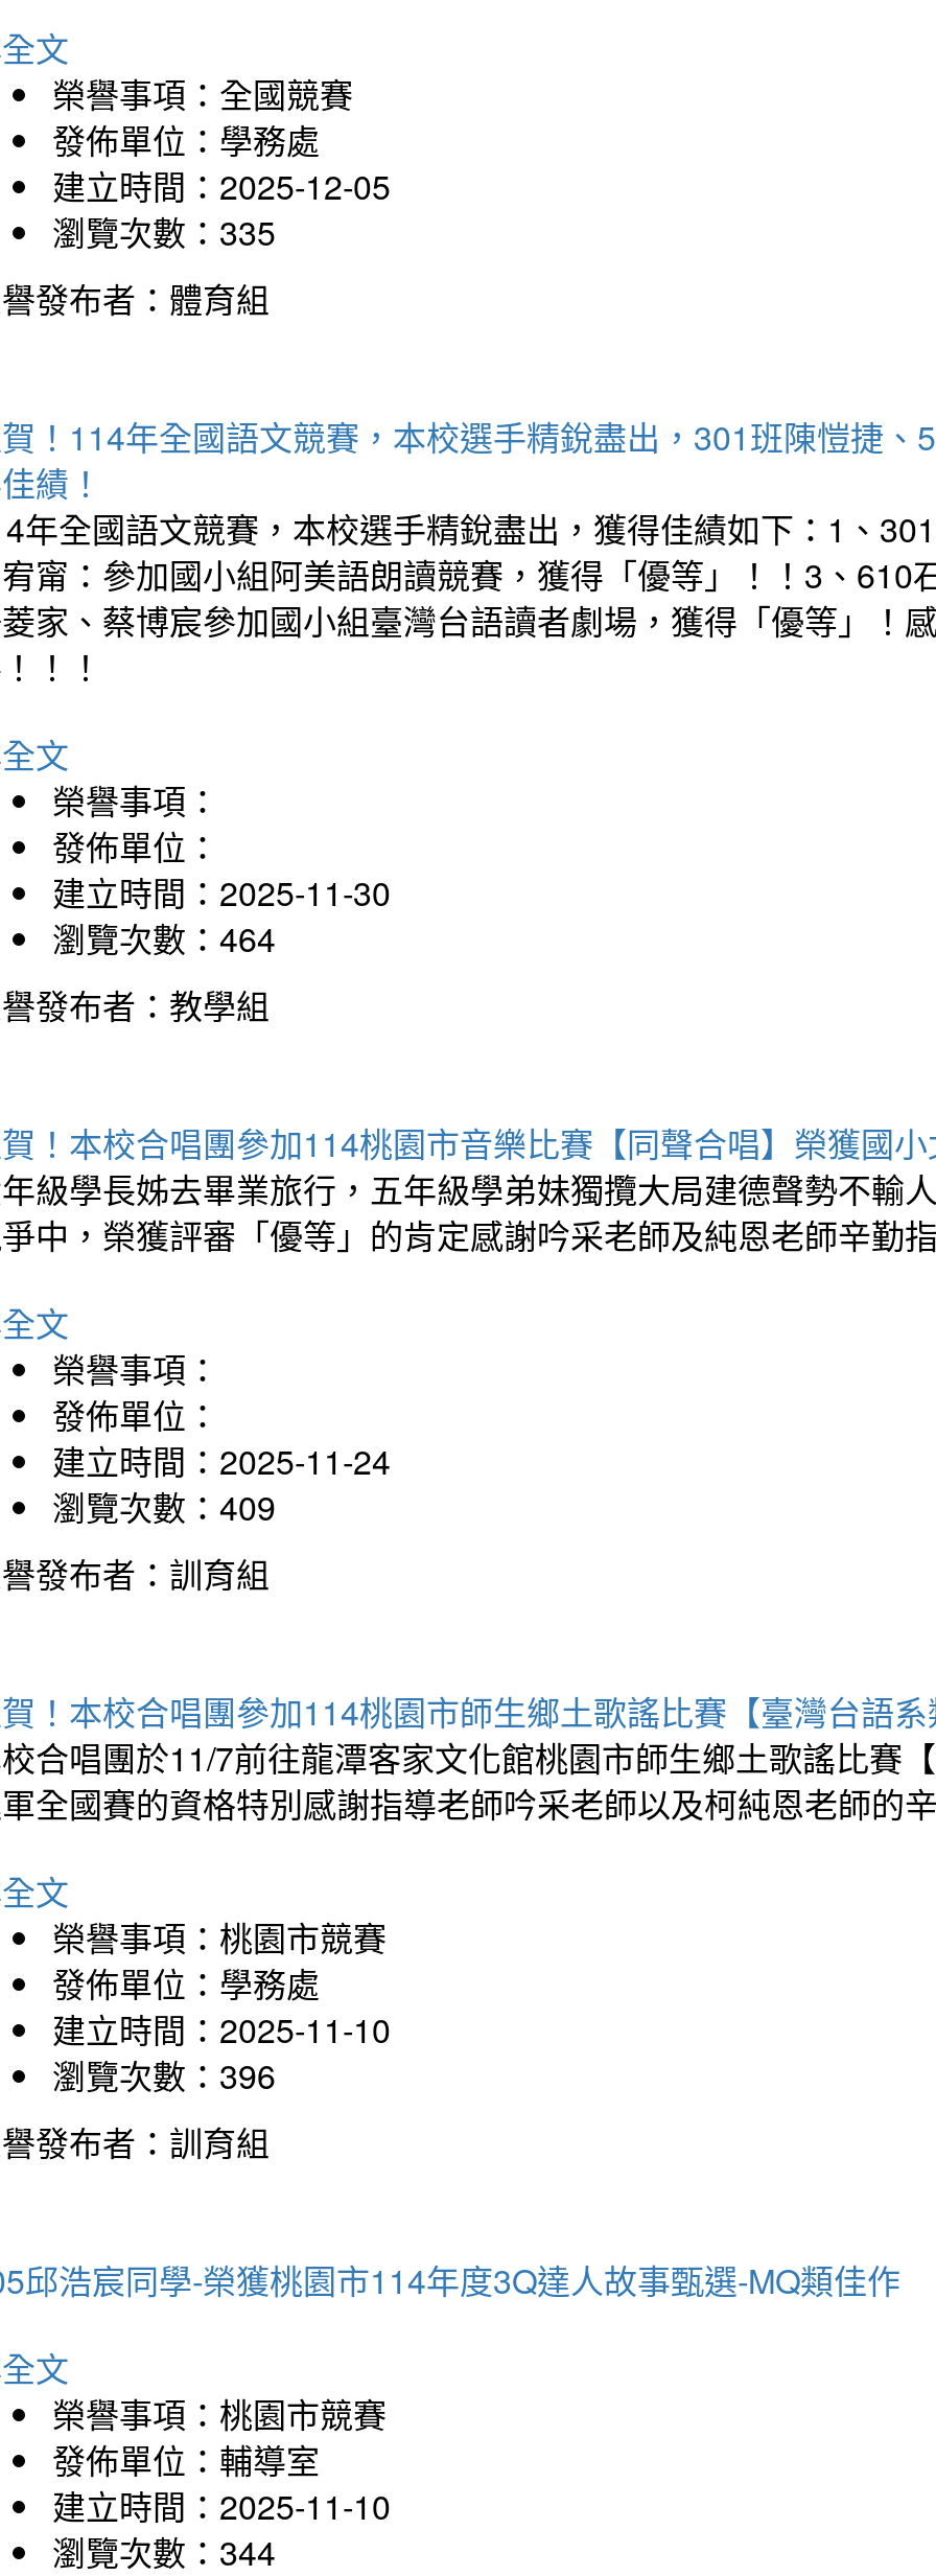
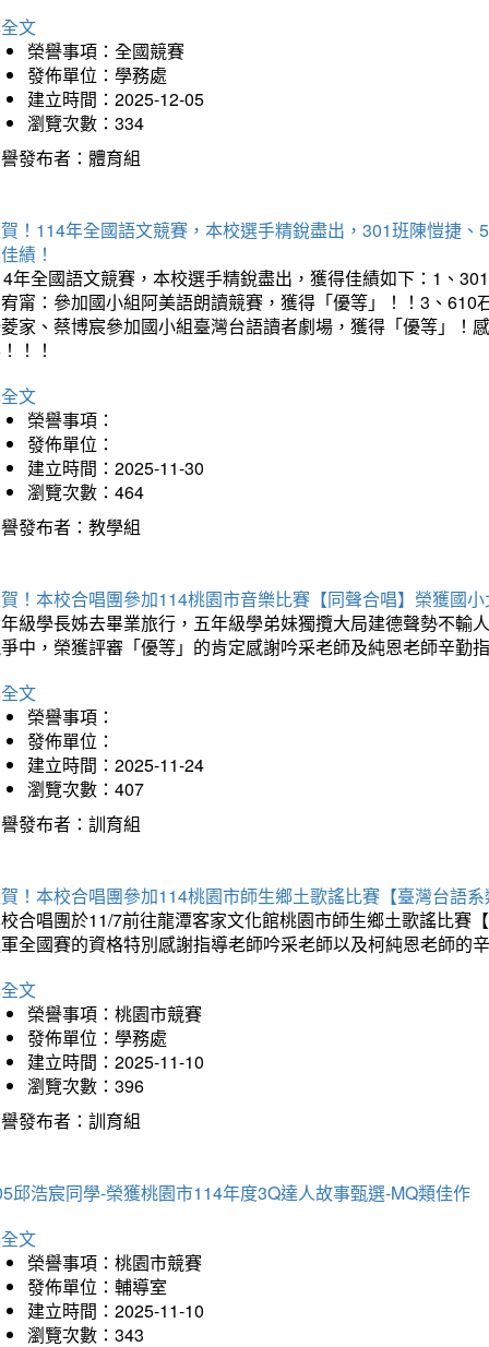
- 瀏覽次數：335
+ 瀏覽次數：334

- 瀏覽次數：409
+ 瀏覽次數：407

- 瀏覽次數：344
+ 瀏覽次數：343
